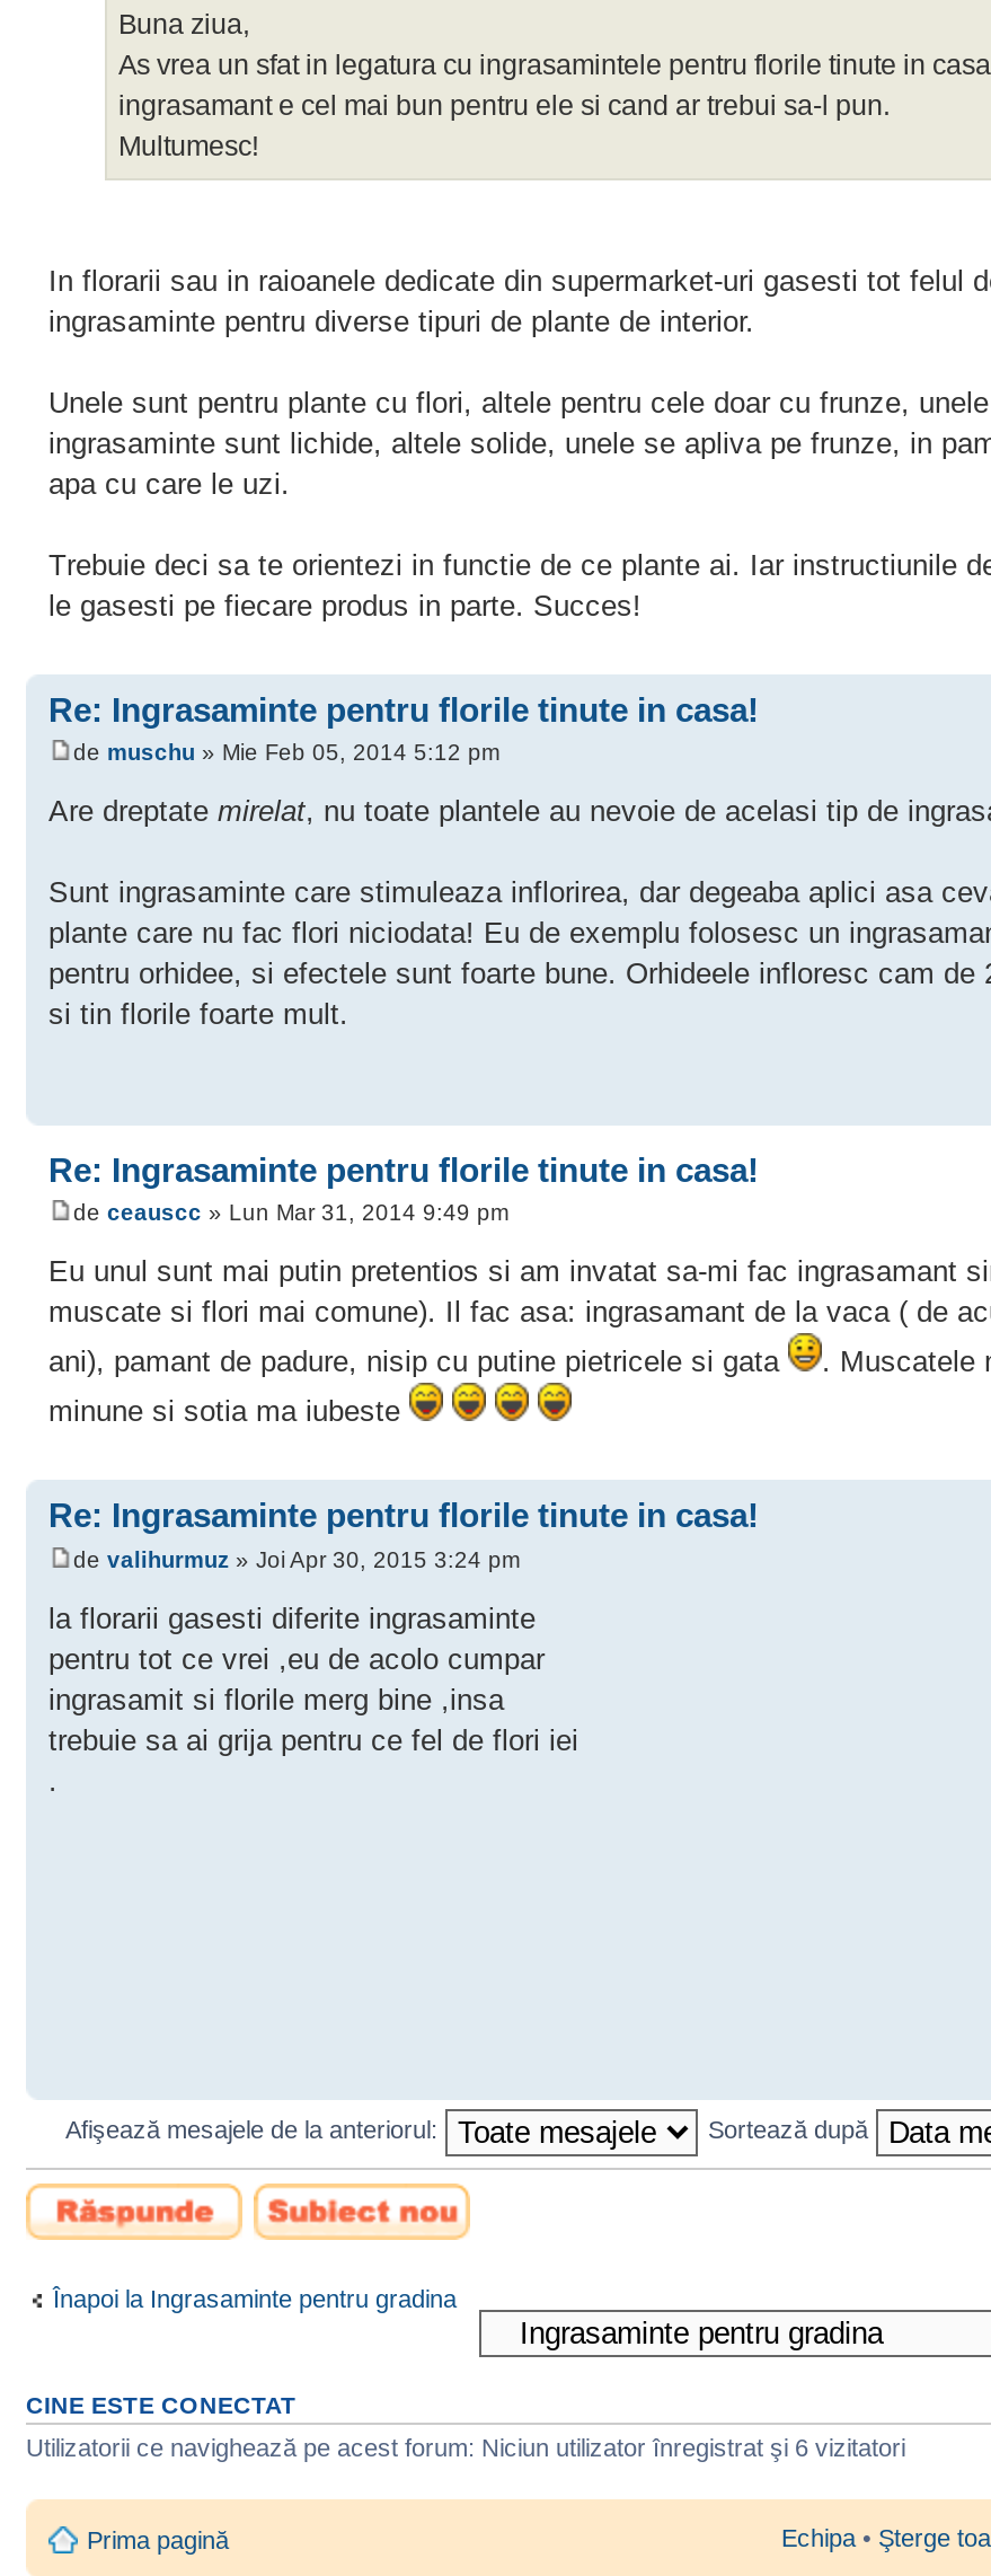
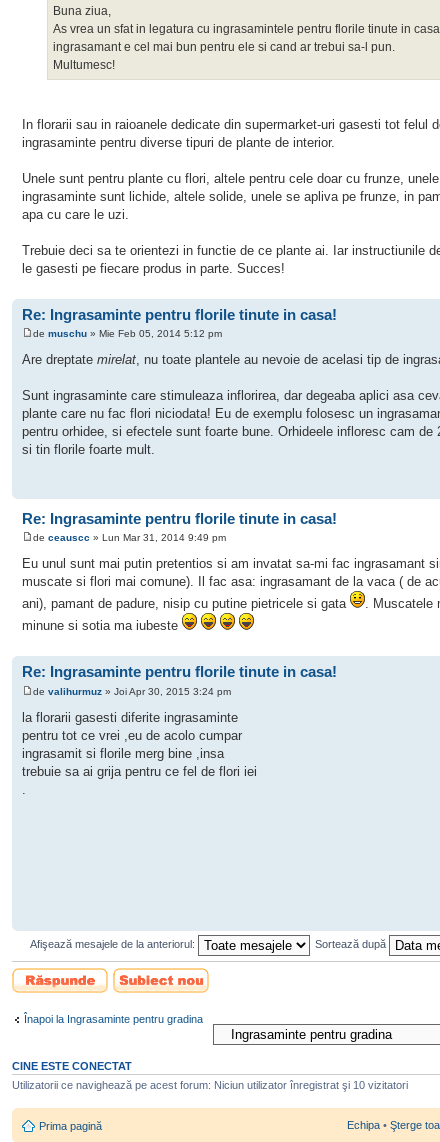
- Utilizatorii ce navighează pe acest forum: Niciun utilizator înregistrat şi 6 vizitatori
+ Utilizatorii ce navighează pe acest forum: Niciun utilizator înregistrat şi 10 vizitatori
